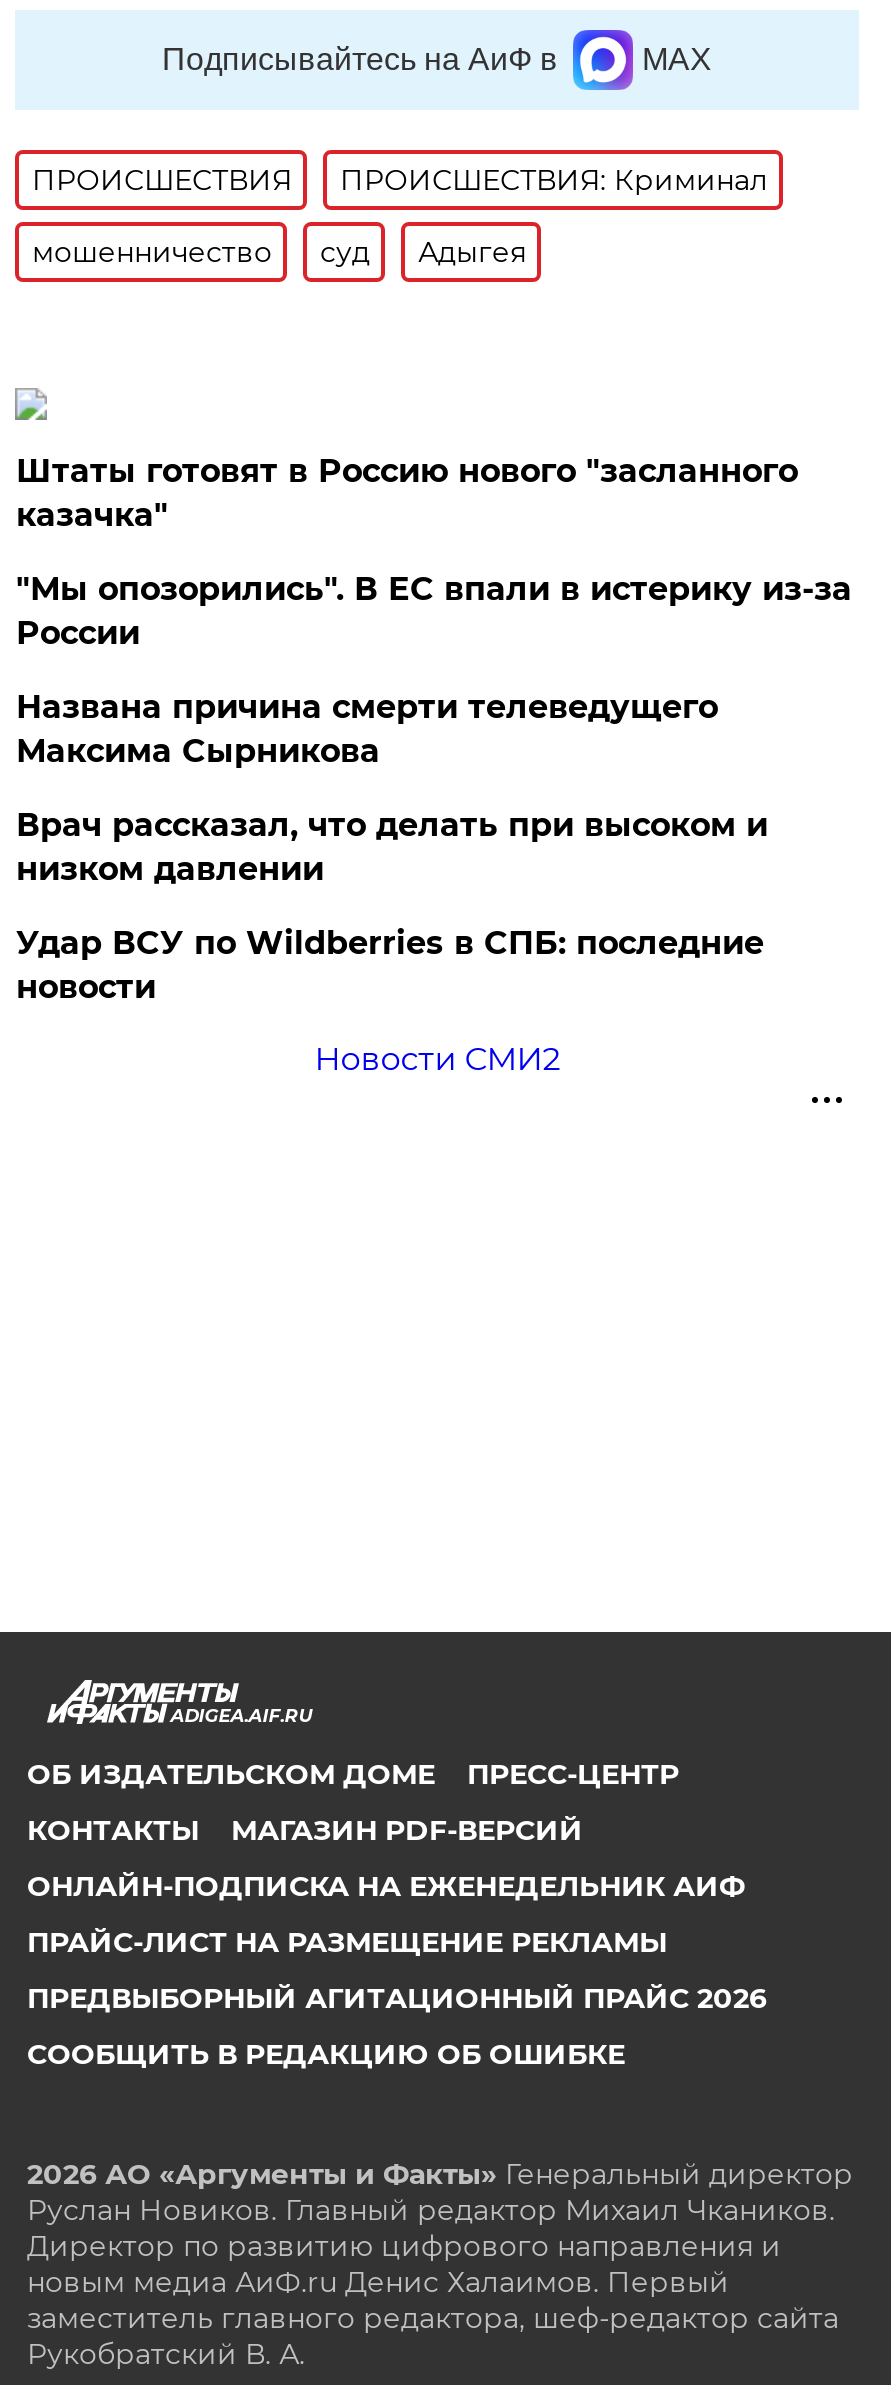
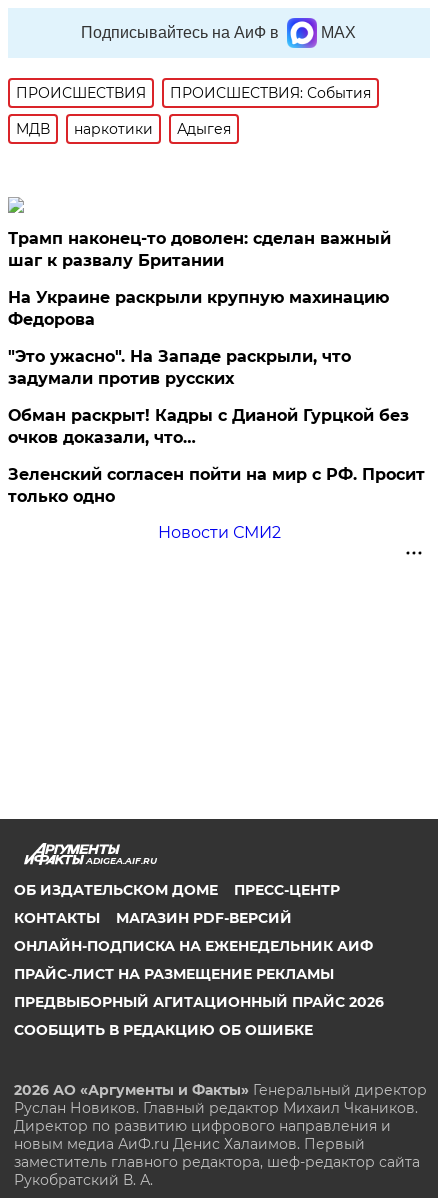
- ПРОИСШЕСТВИЯ: Криминал
+ ПРОИСШЕСТВИЯ: События

- мошенничество
- суд
+ МДВ
+ наркотики

- Штаты готовят в Россию нового "засланного
- казачка"
+ Трамп наконец-то доволен: сделан важный
+ шаг к развалу Британии

- "Мы опозорились". В ЕС впали в истерику из-за
- России
+ На Украине раскрыли крупную махинацию
+ Федорова

- Названа причина смерти телеведущего
- Максима Сырникова
+ "Это ужасно". На Западе раскрыли, что
+ задумали против русских

- Врач рассказал, что делать при высоком и
- низком давлении
+ Обман раскрыт! Кадры с Дианой Гурцкой без
+ очков доказали, что…

- Удар ВСУ по Wildberries в СПБ: последние
- новости
+ Зеленский согласен пойти на мир с РФ. Просит
+ только одно
